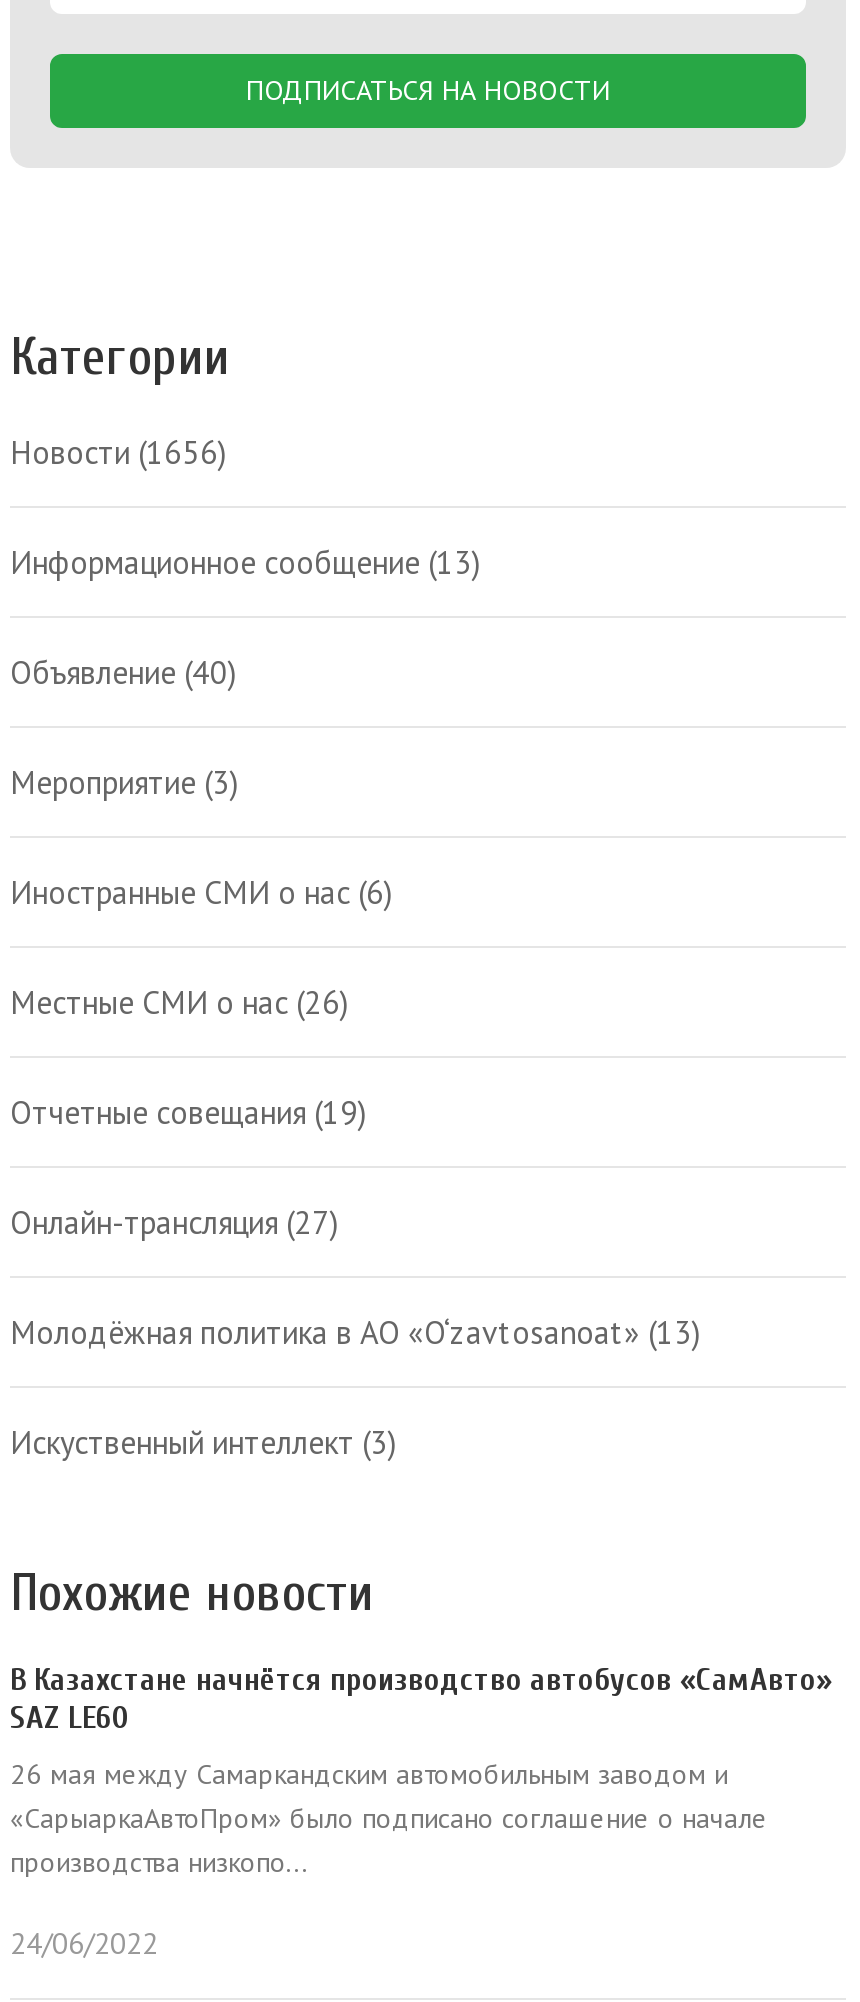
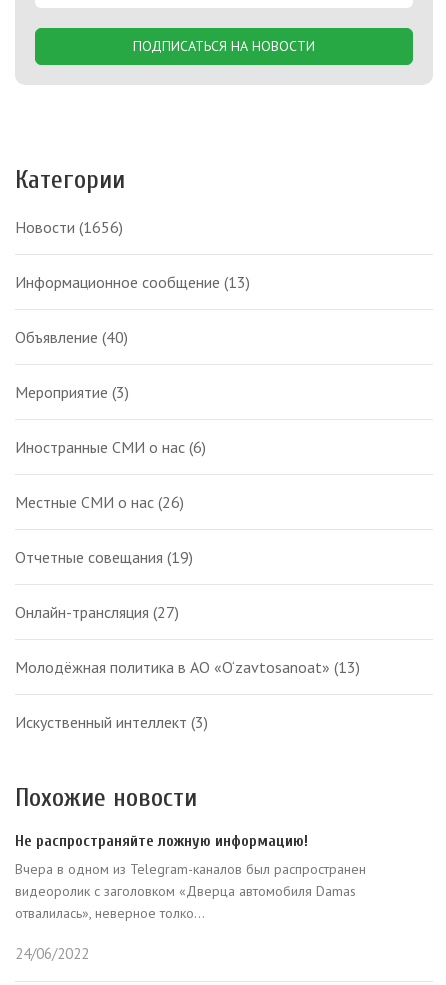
- В Казахстане начнётся производство автобусов «СамАвто»
- SAZ LE60
+ Не распространяйте ложную информацию!

- 26 мая между Самаркандским автомобильным заводом и
- «СарыаркаАвтоПром» было подписано соглашение о начале
- производства низкопо...
+ Вчера в одном из Telegram-каналов был распространен
+ видеоролик с заголовком «Дверца автомобиля Damas
+ отвалилась», неверное толко...
